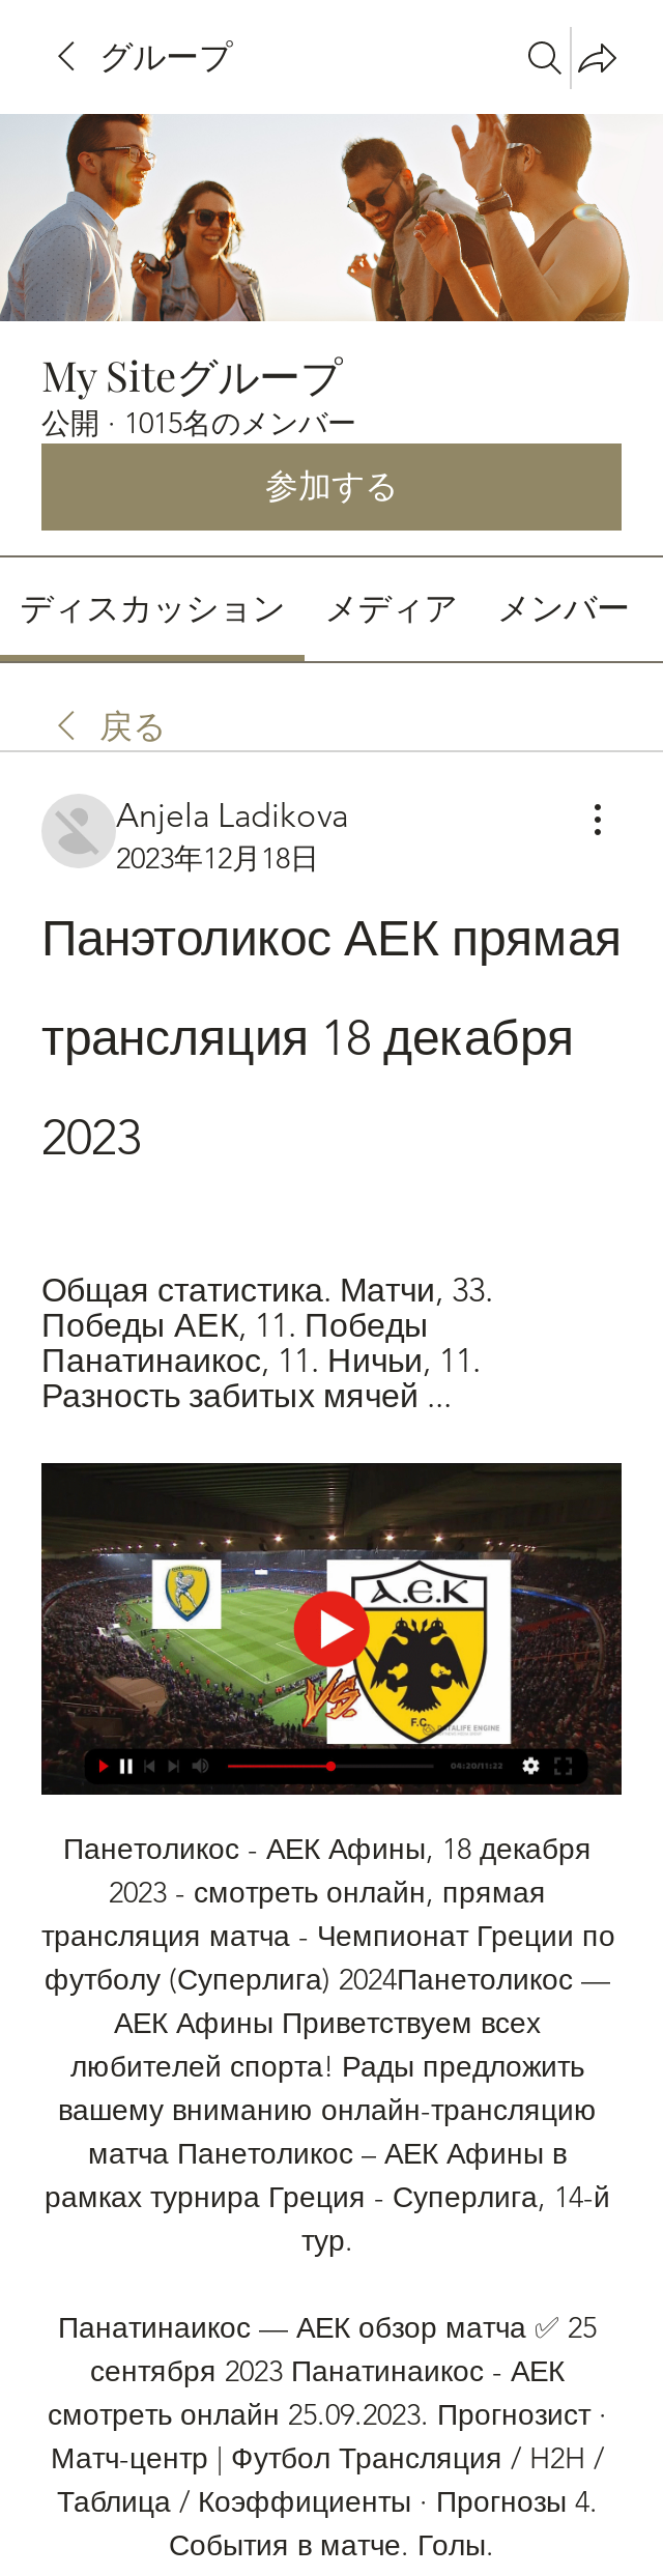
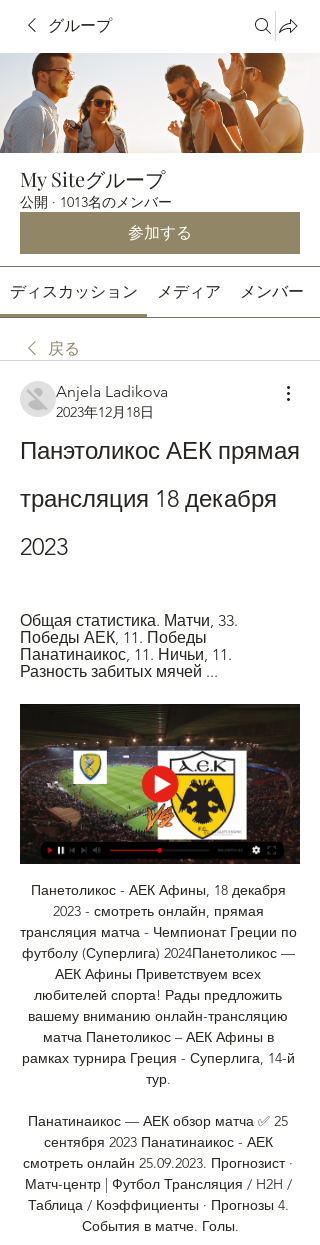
- 公開 · 1015名のメンバー
+ 公開 · 1013名のメンバー
